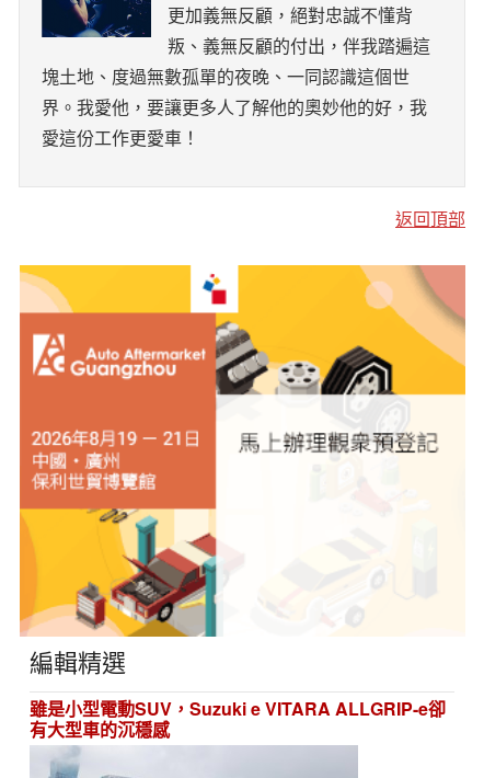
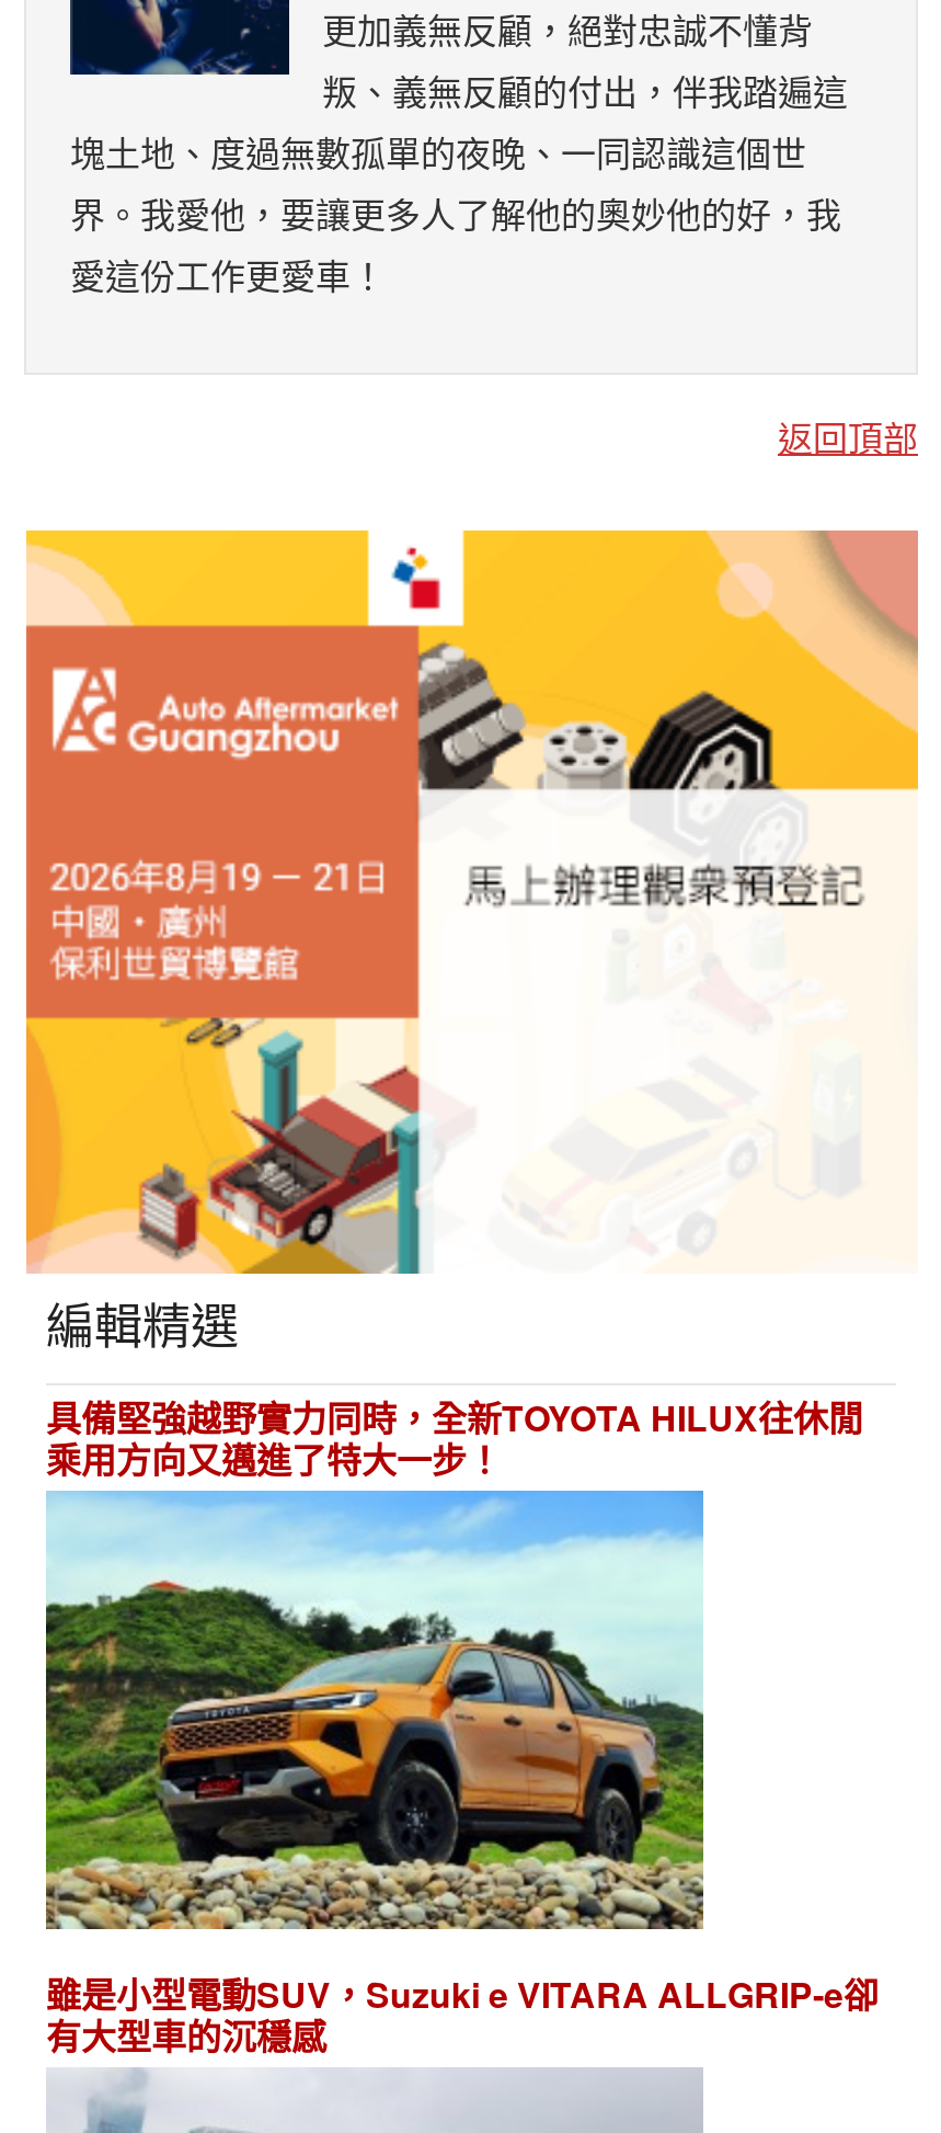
+ [image]

+ 具備堅強越野實力同時，全新TOYOTA HILUX往休閒
+ 乘用方向又邁進了特大一步！
